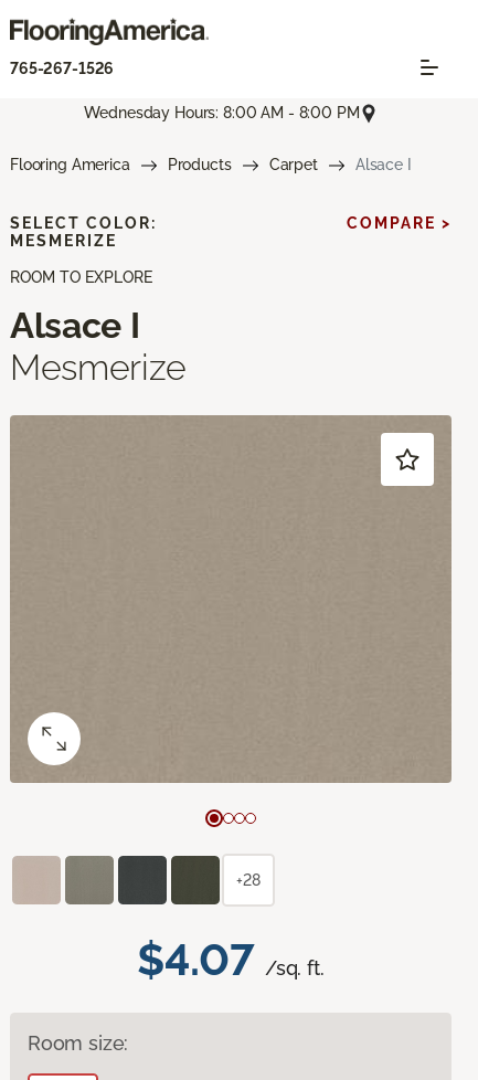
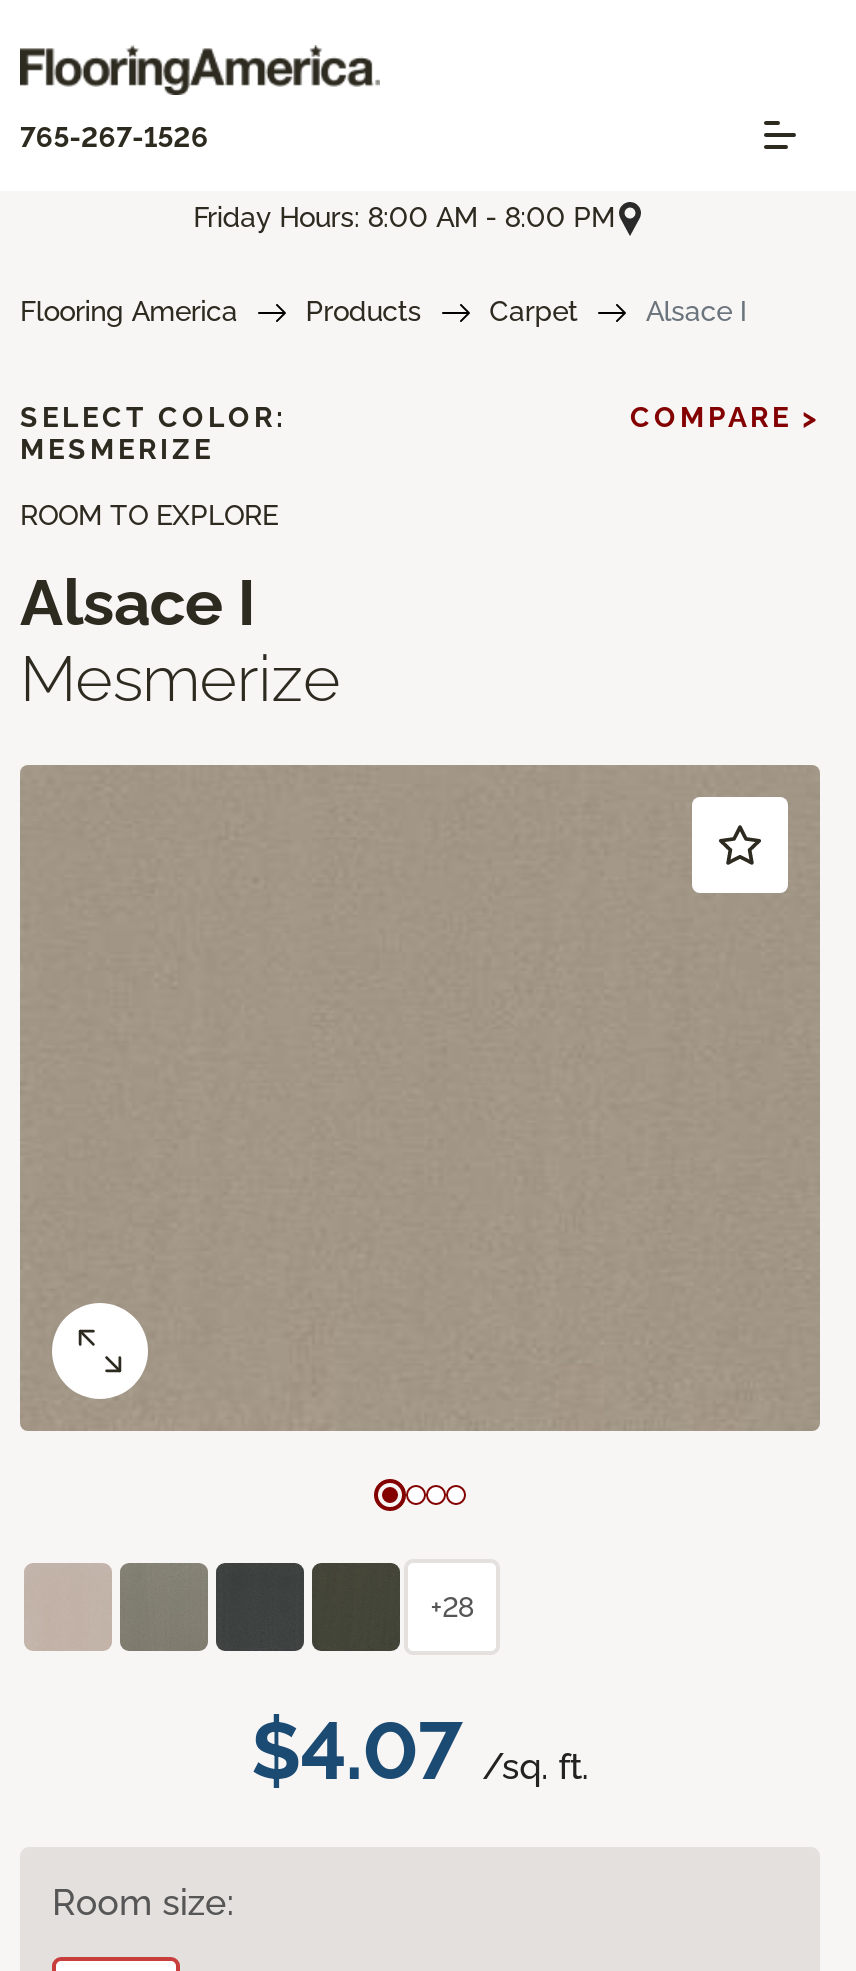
- Wednesday Hours: 8:00 AM - 8:00 PM
+ Friday Hours: 8:00 AM - 8:00 PM
